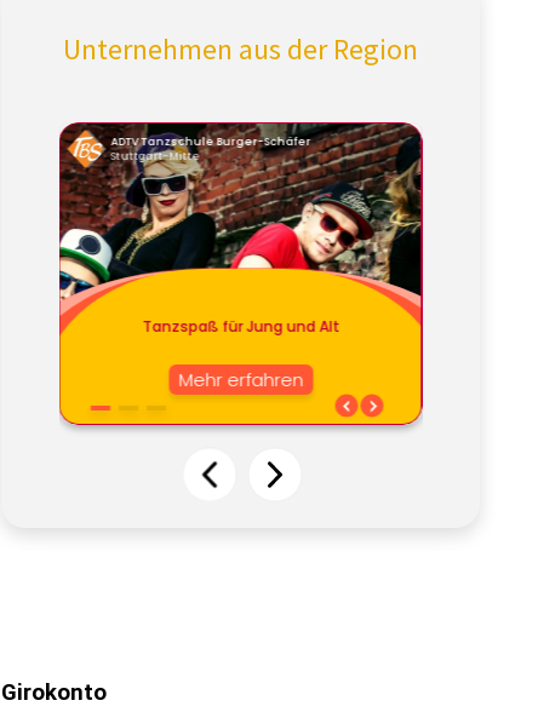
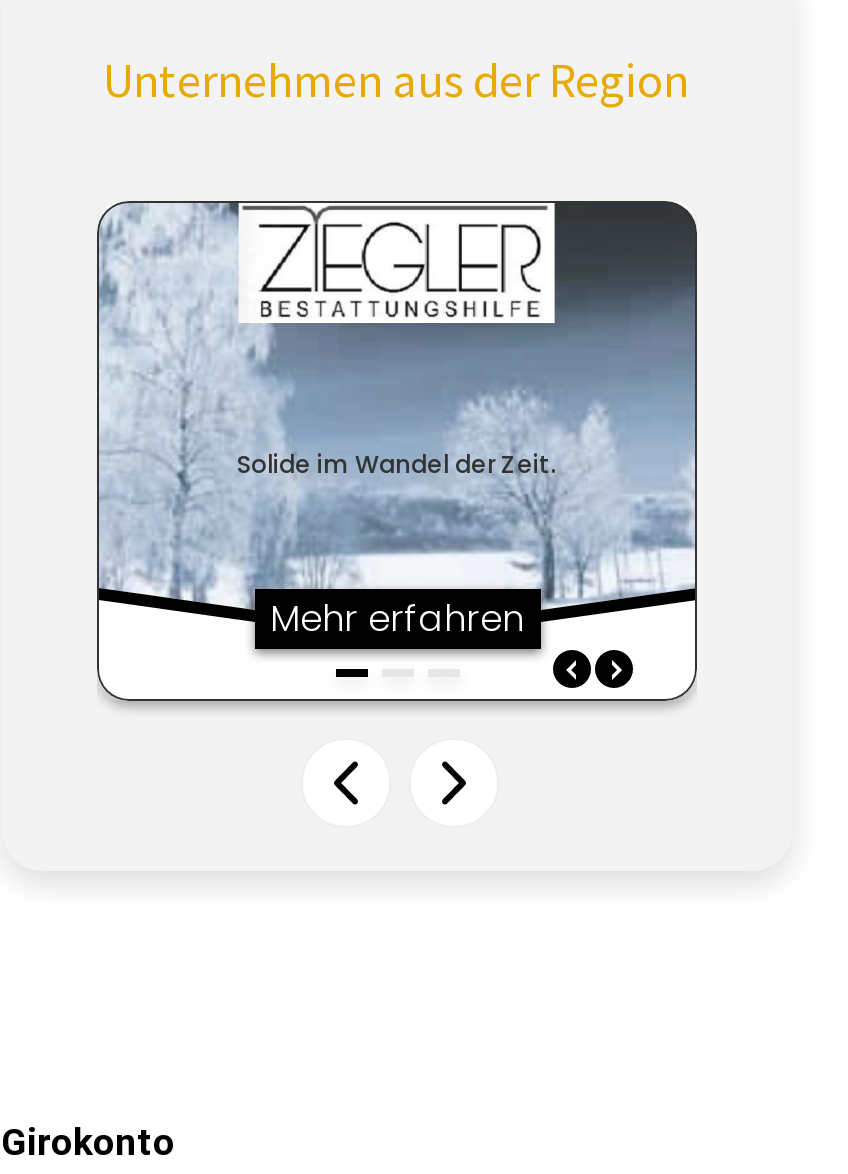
- [image]
+ [image]
